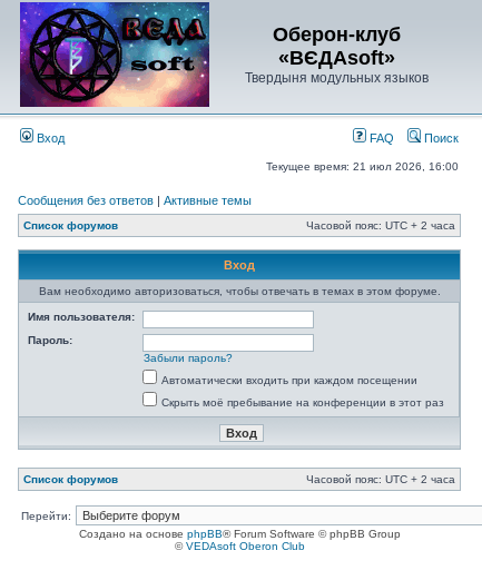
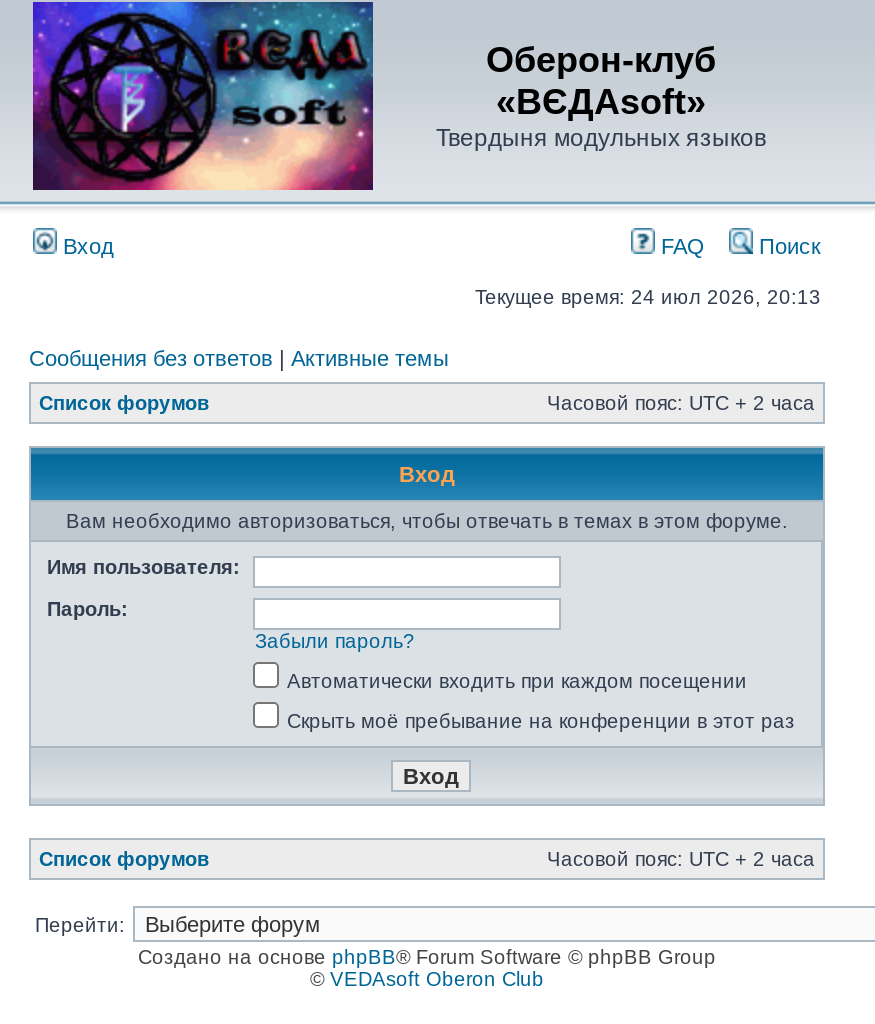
- Текущее время: 21 июл 2026, 16:00
+ Текущее время: 24 июл 2026, 20:13
